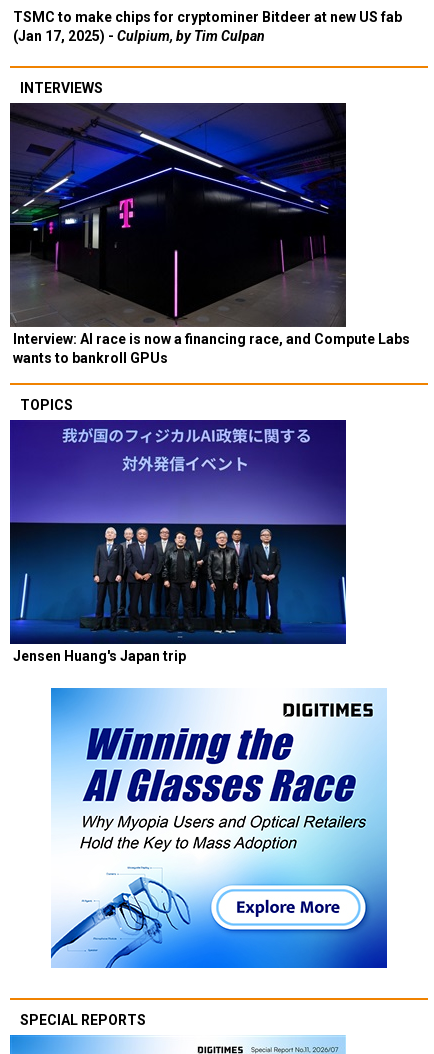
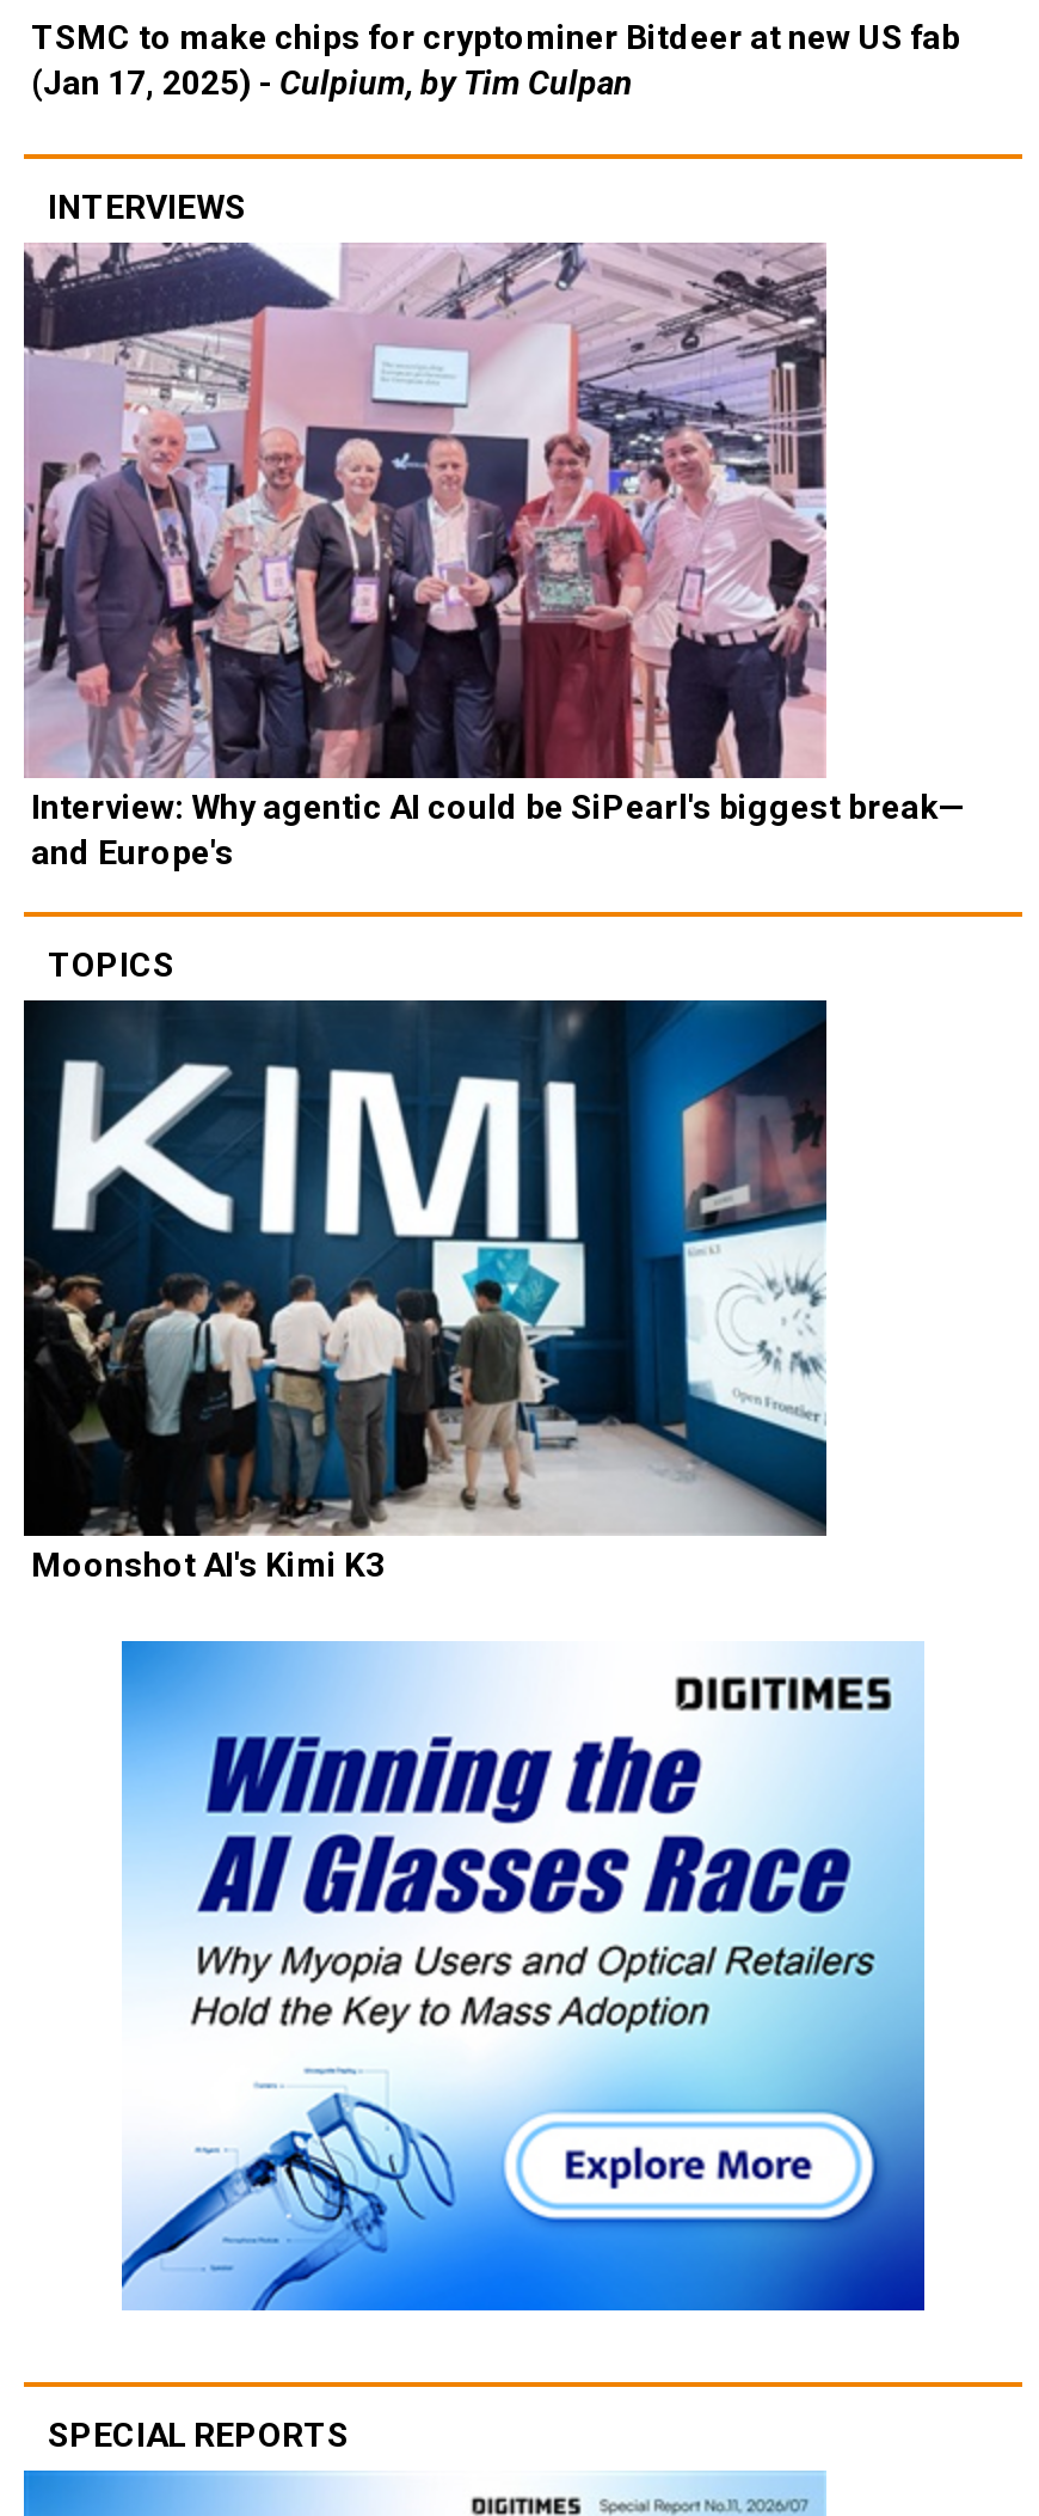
- [image]
- Interview: AI race is now a financing race, and Compute Labs
- wants to bankroll GPUs
+ [image]
+ Interview: Why agentic AI could be SiPearl's biggest break—
+ and Europe's

- [image]
- Jensen Huang's Japan trip
+ [image]
+ Moonshot AI's Kimi K3
